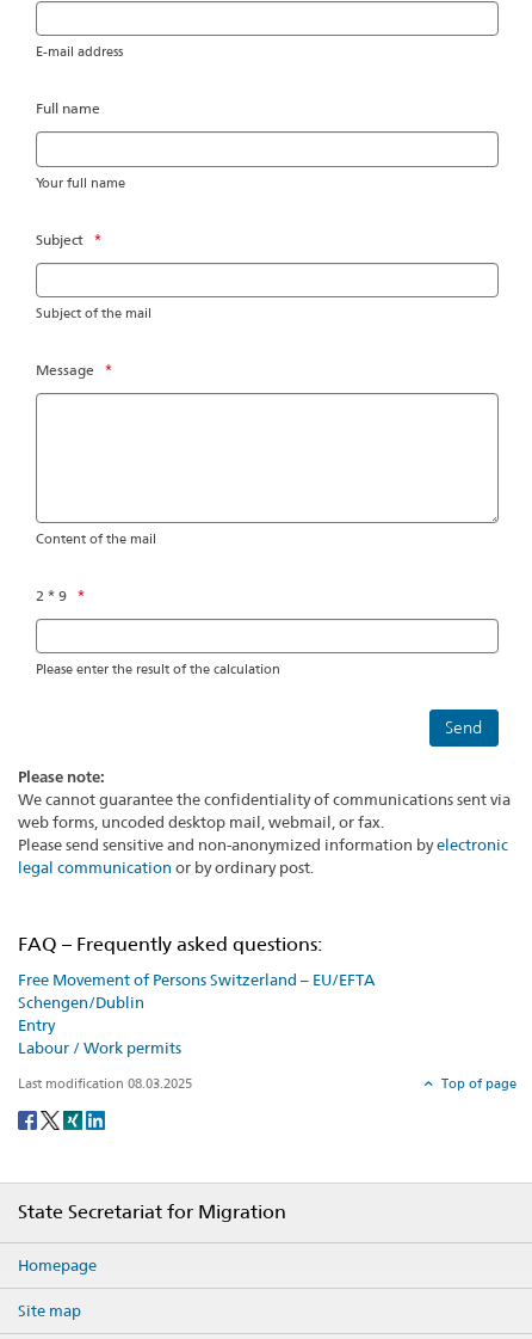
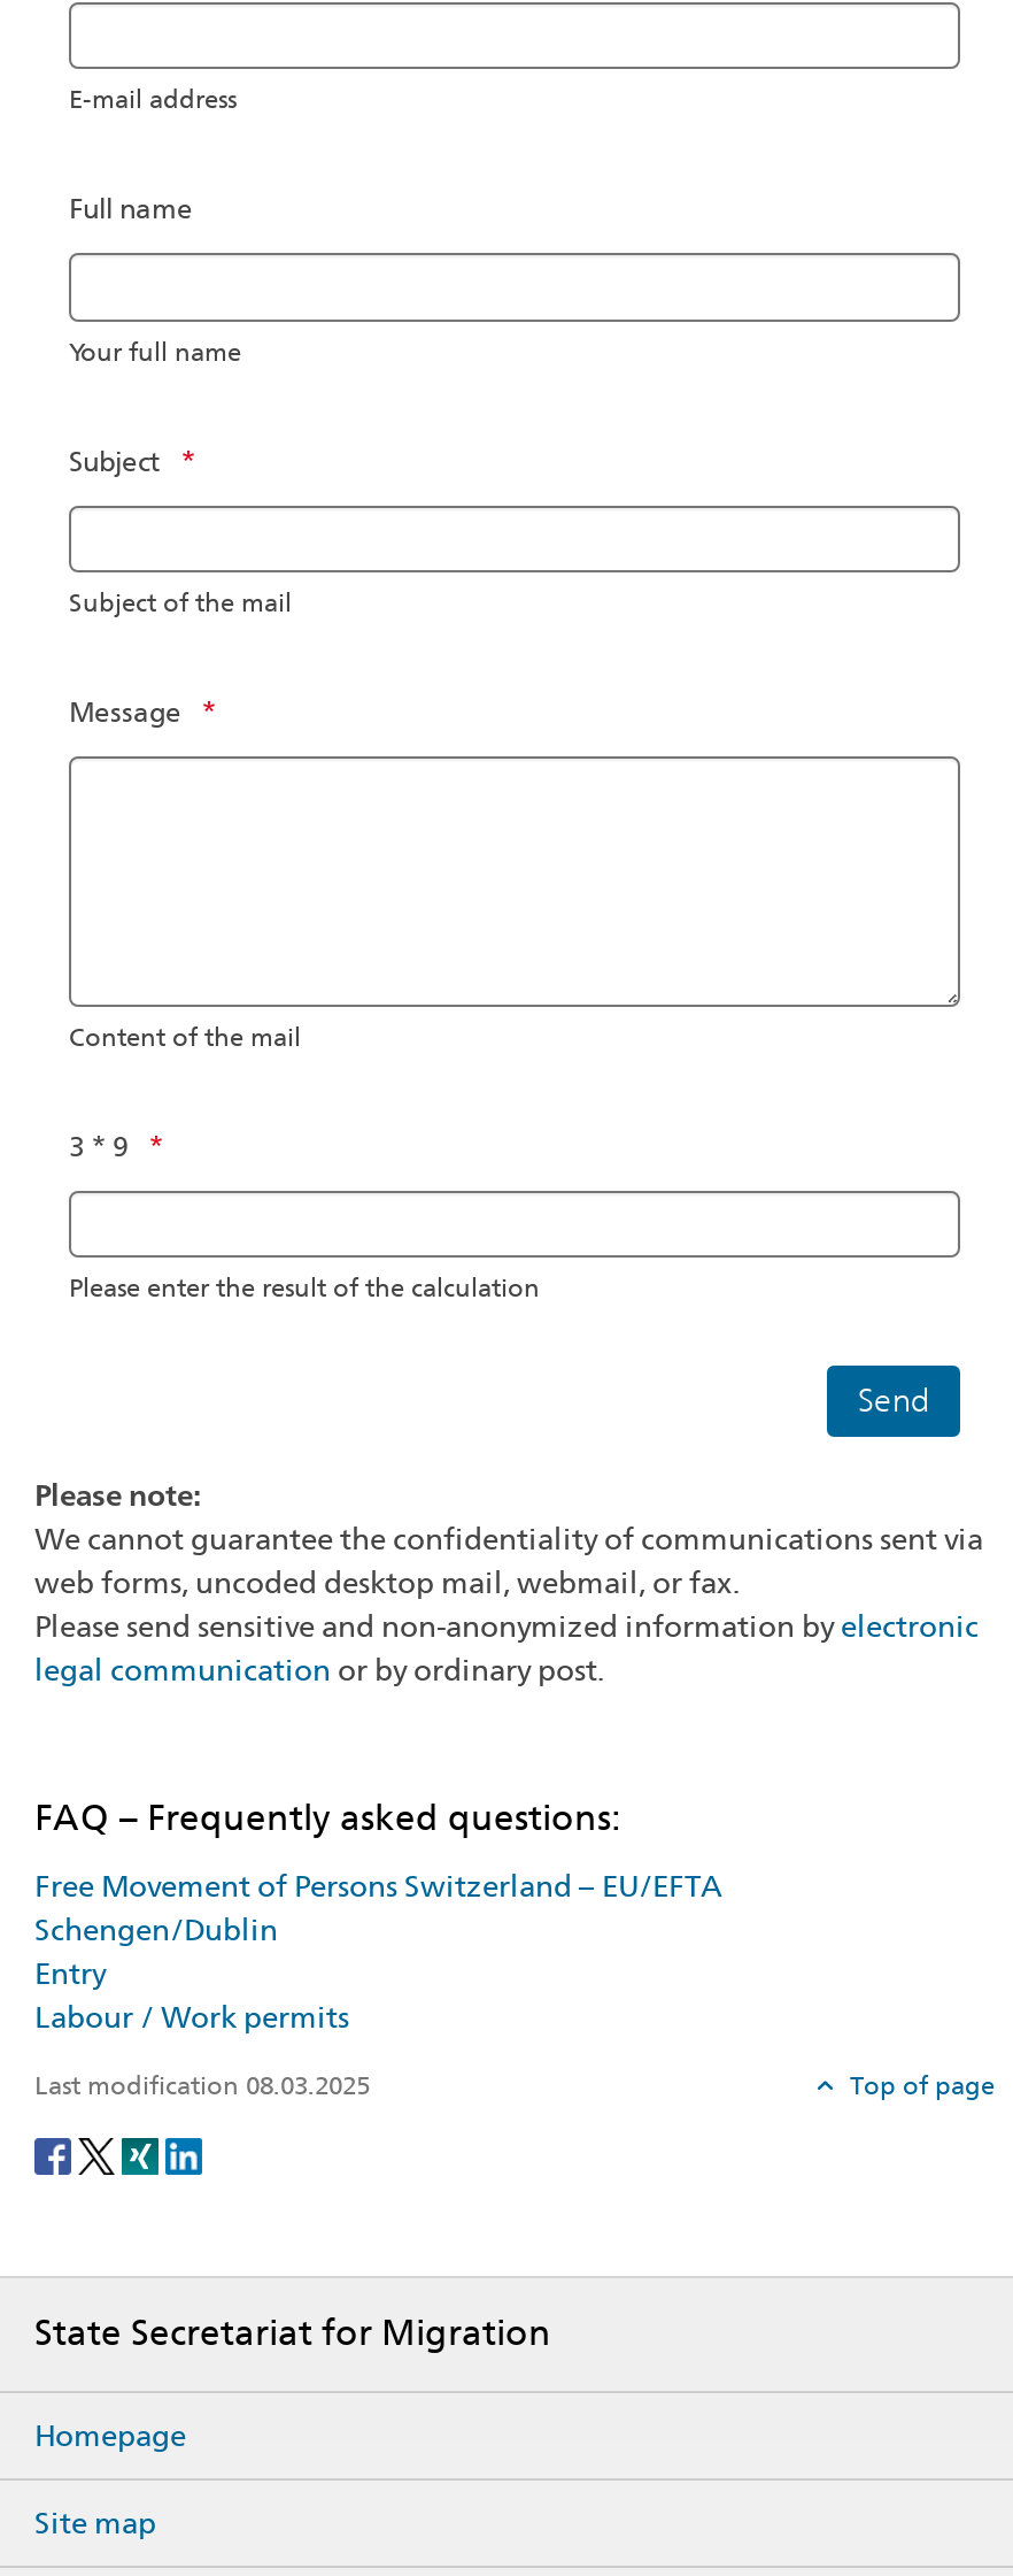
- 2 * 9 *
+ 3 * 9 *
